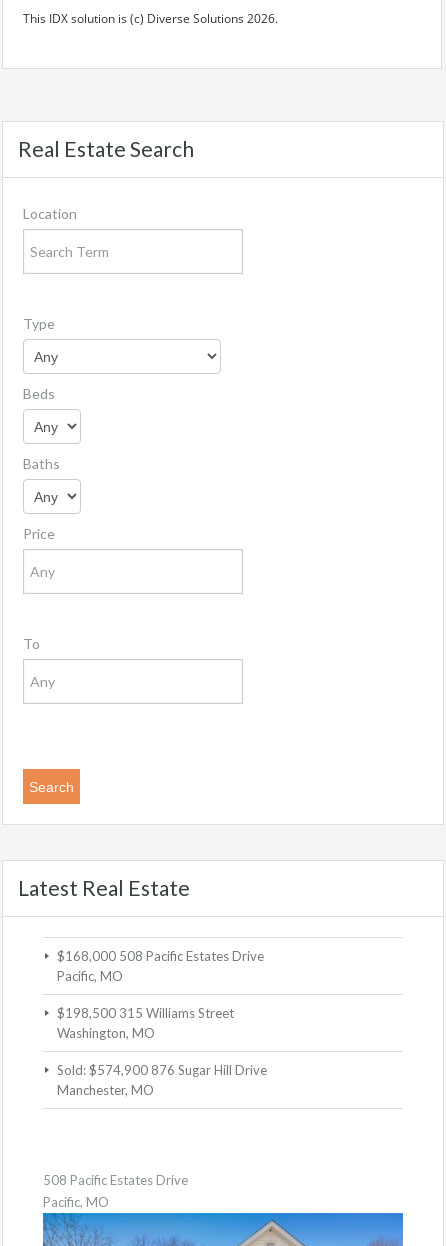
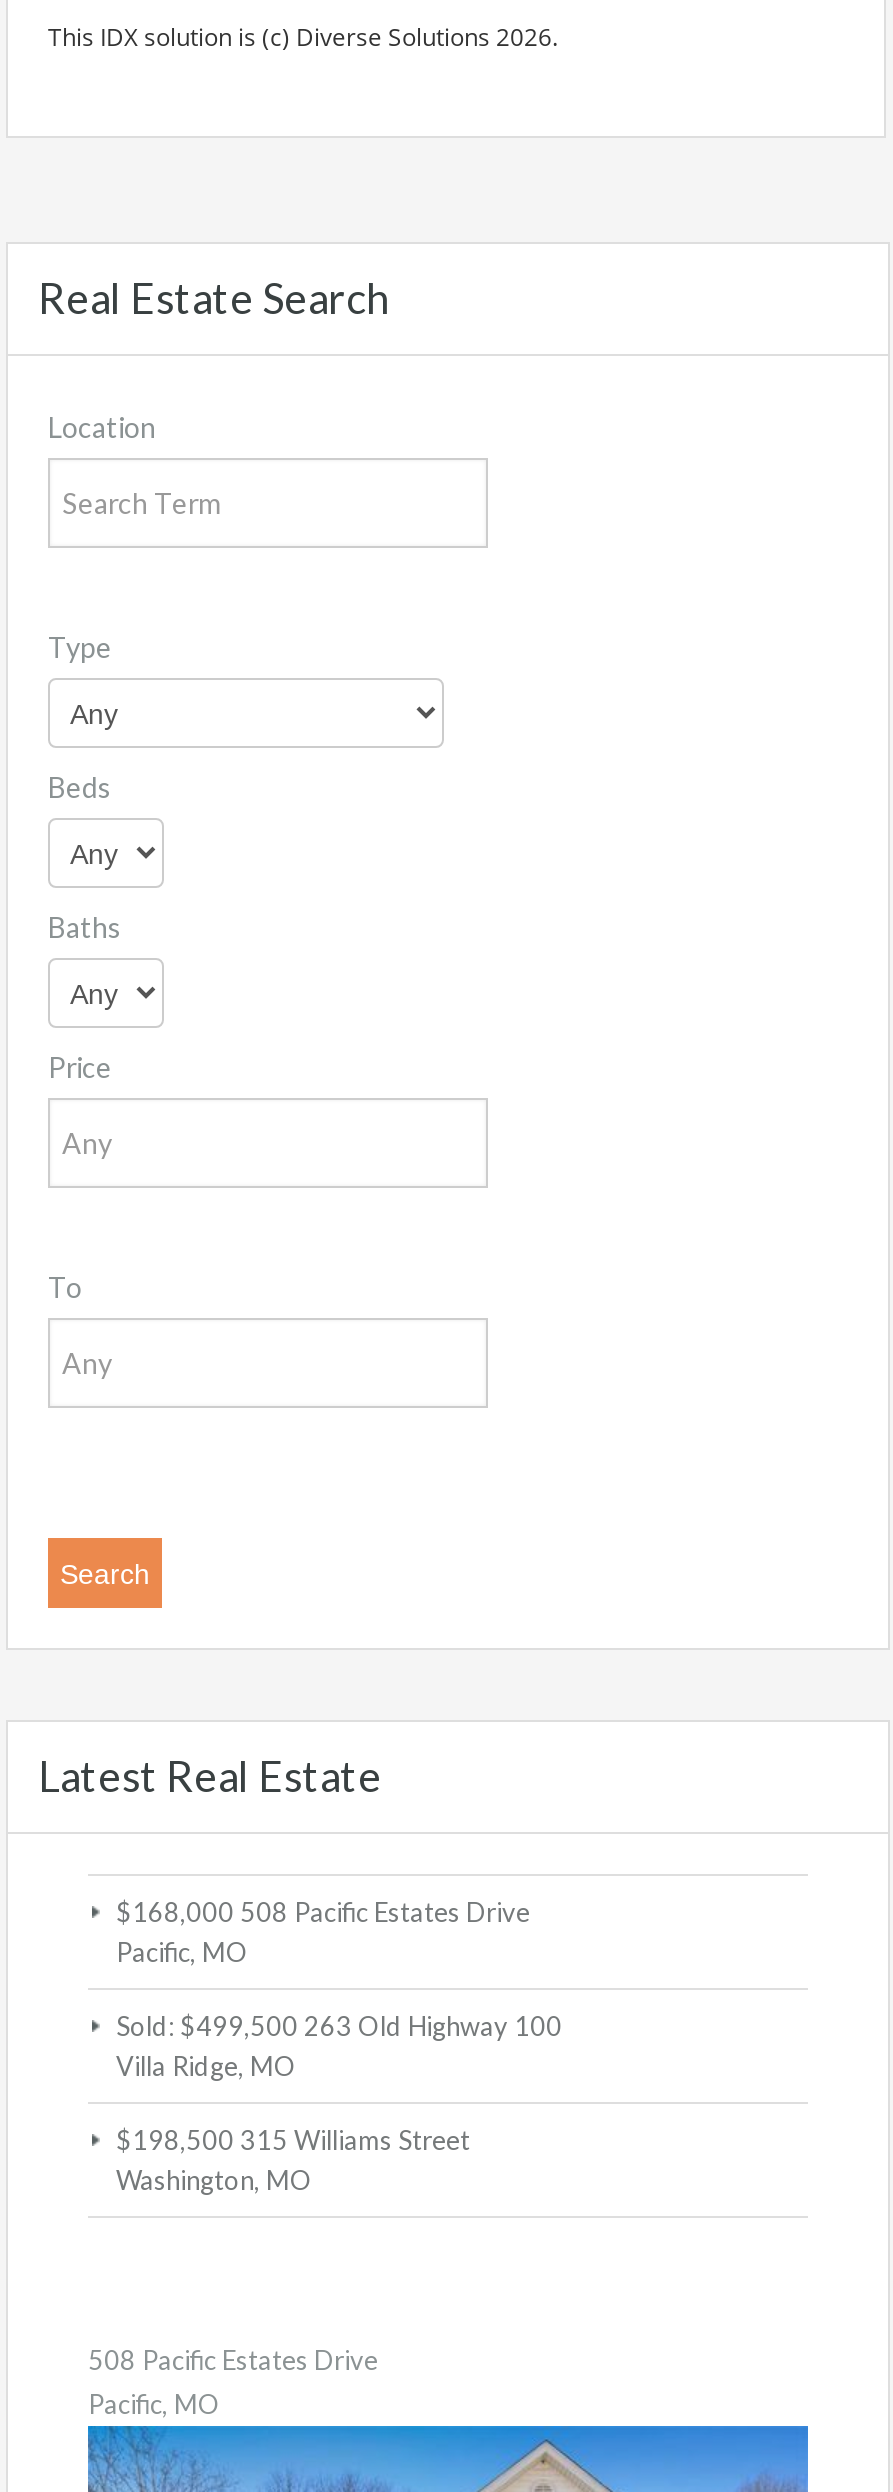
+ Sold: $499,500 263 Old Highway 100
+ Villa Ridge, MO

moved down: $198,500 315 Williams Street | Washington, MO

- Sold: $574,900 876 Sugar Hill Drive
- Manchester, MO
